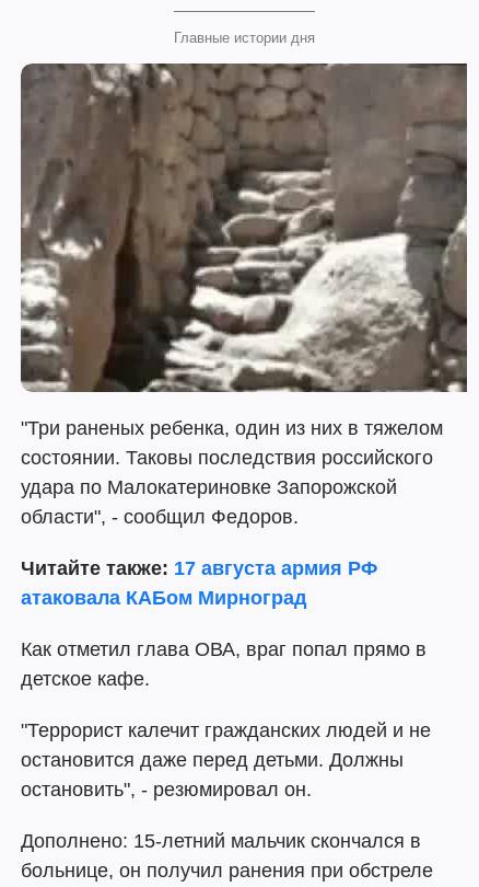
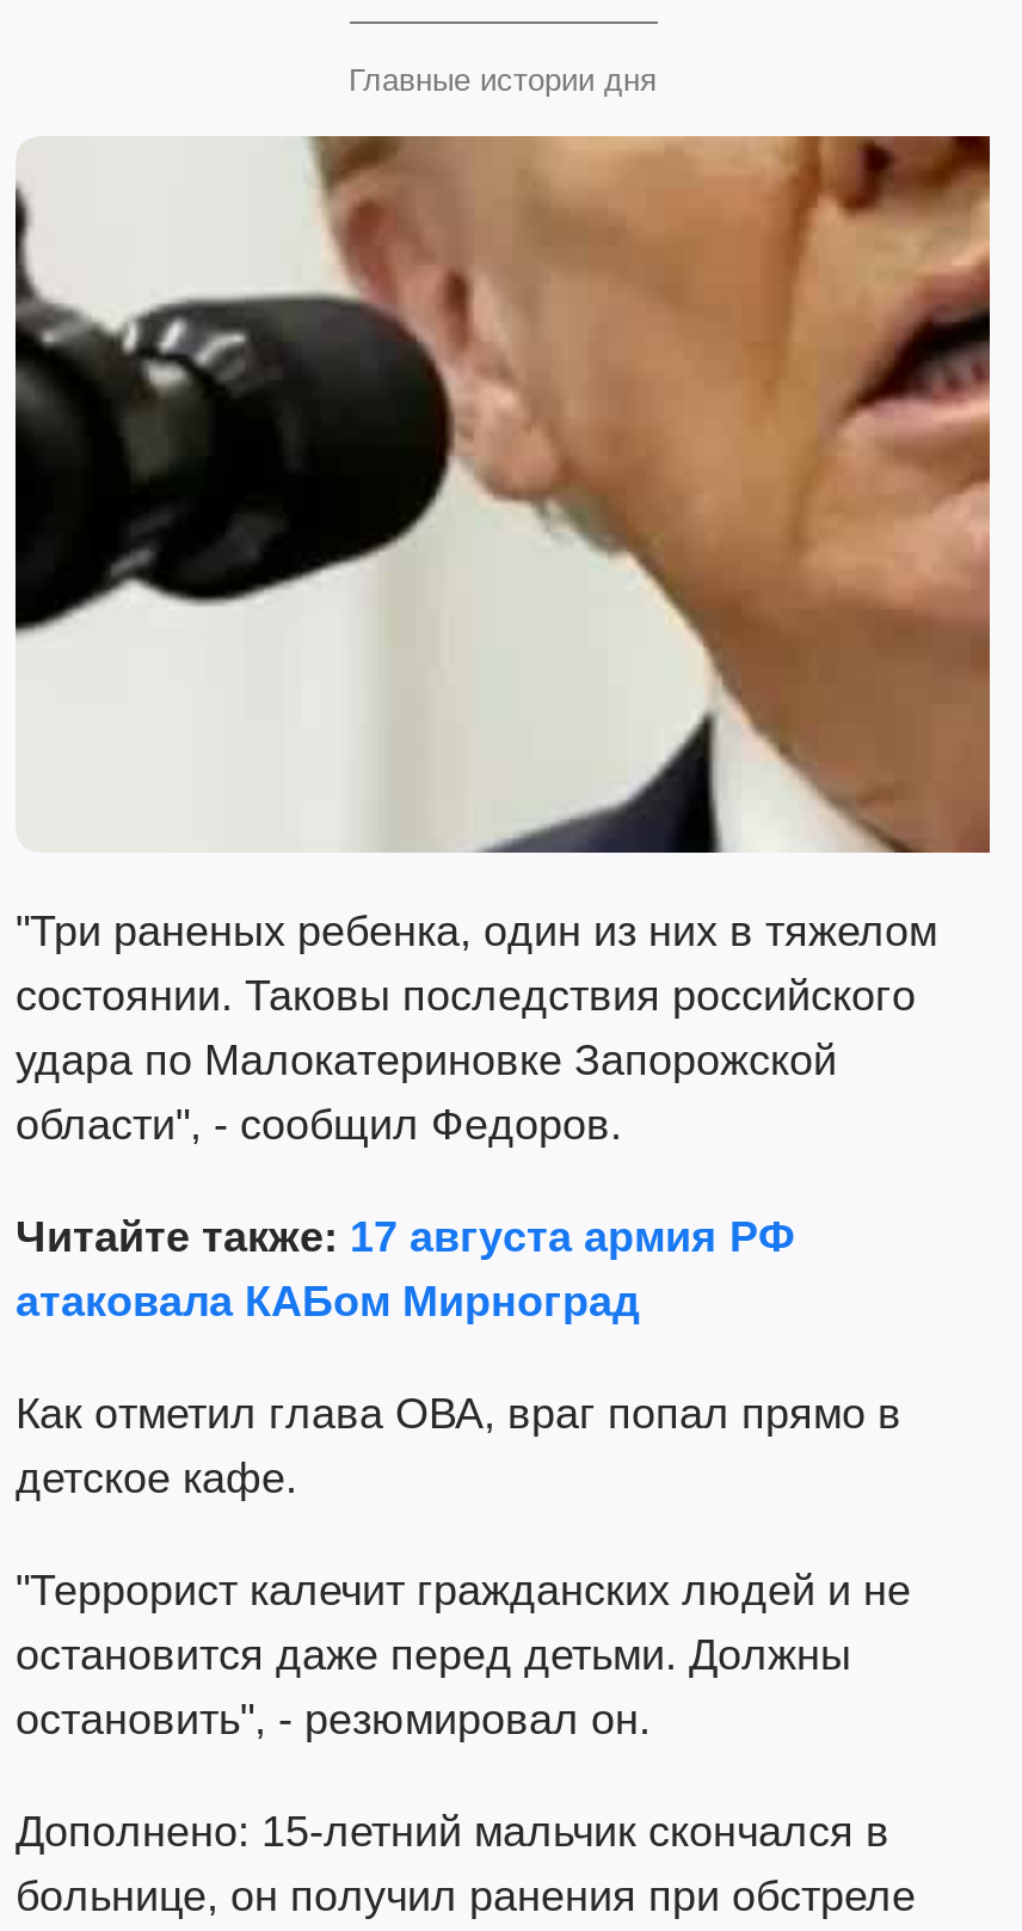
- [image]
+ [image]
